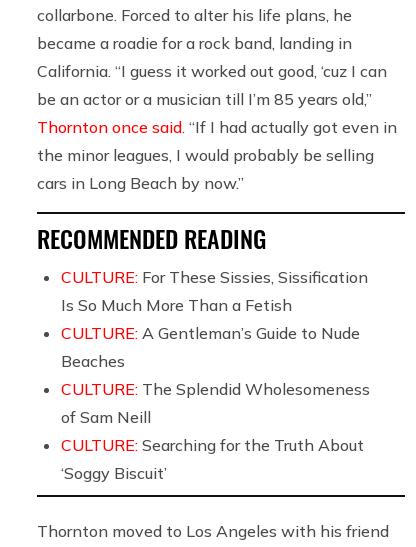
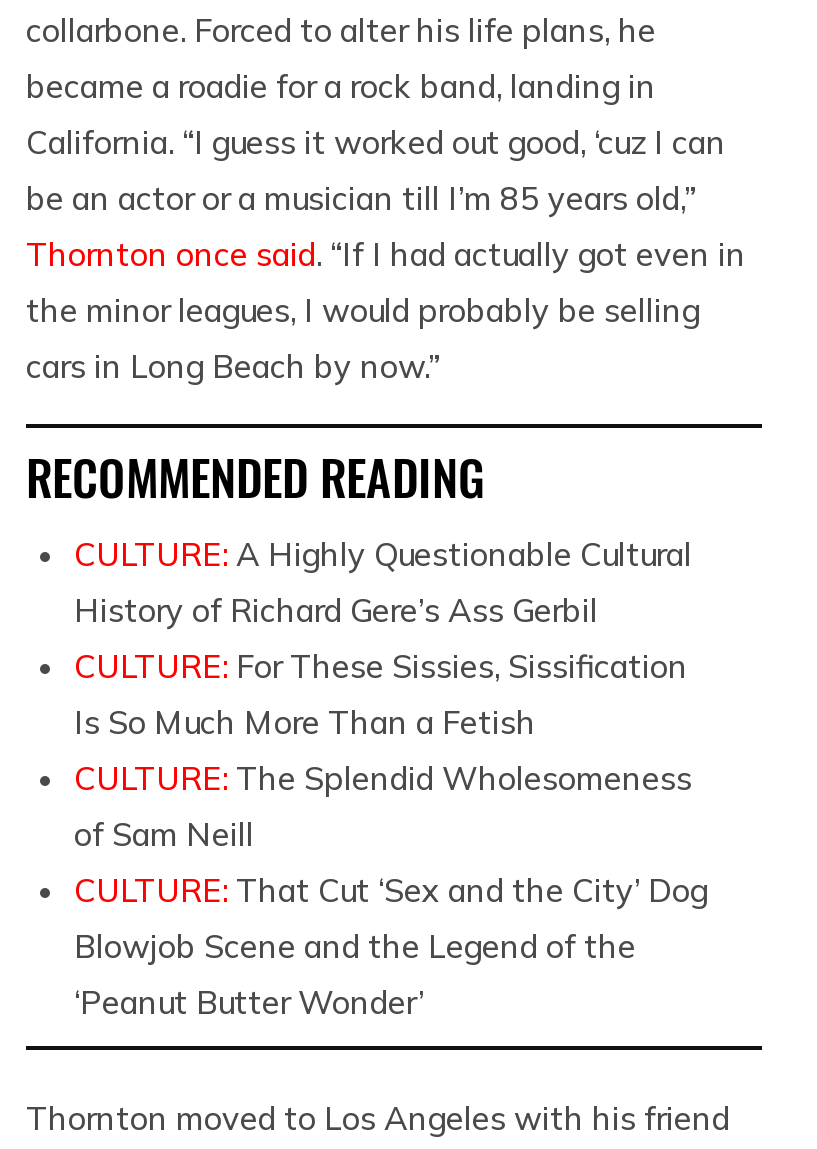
+ CULTURE: A Highly Questionable Cultural
+ History of Richard Gere’s Ass Gerbil

moved down: CULTURE: For These Sissies, Sissification | Is So Much More Than a Fetish

- CULTURE: A Gentleman’s Guide to Nude
- Beaches

- CULTURE: Searching for the Truth About
- ‘Soggy Biscuit’
+ CULTURE: That Cut ‘Sex and the City’ Dog
+ Blowjob Scene and the Legend of the
+ ‘Peanut Butter Wonder’
